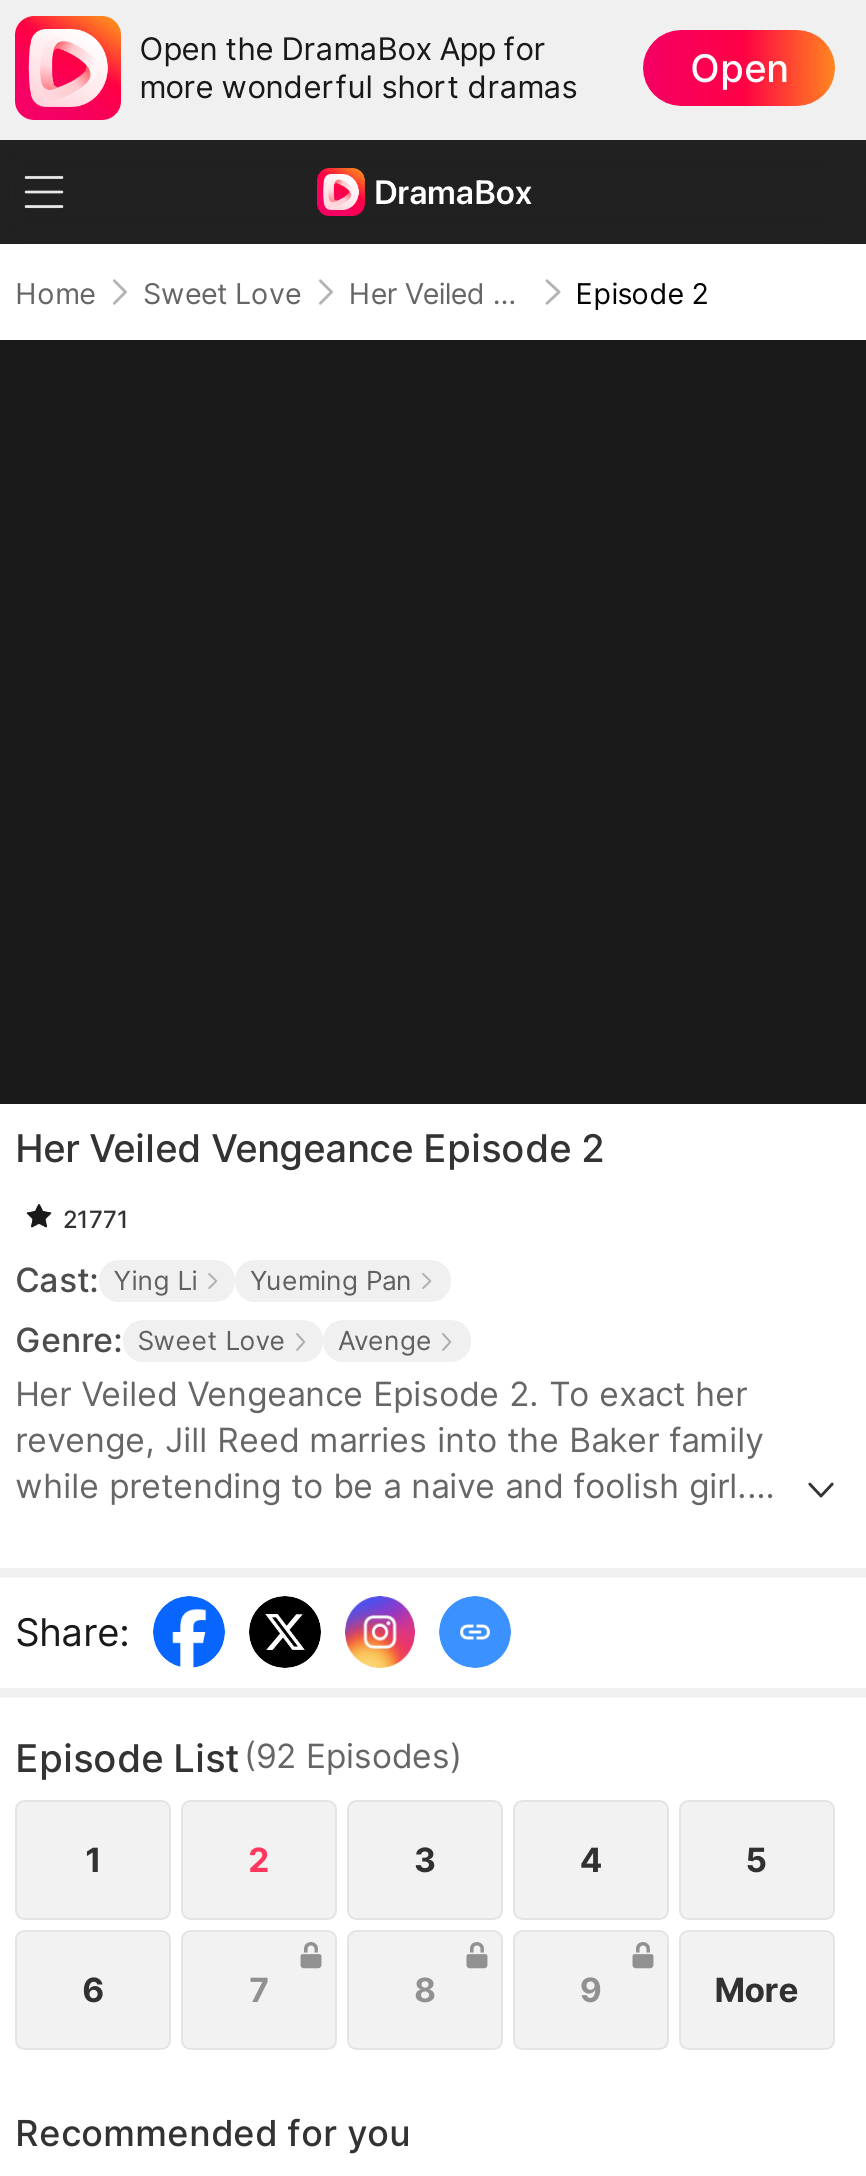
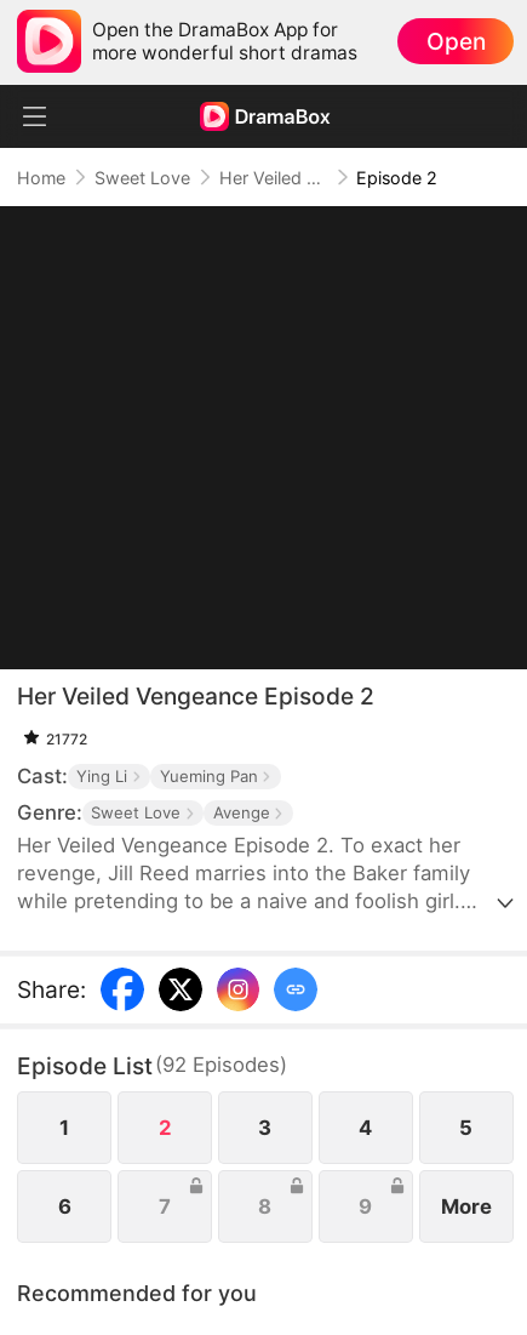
- 21771
+ 21772
